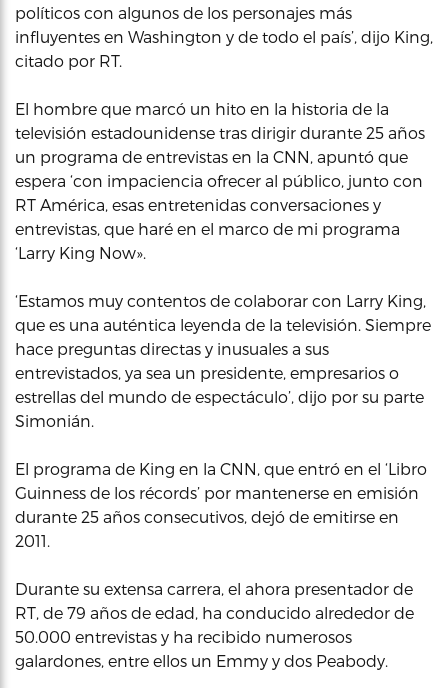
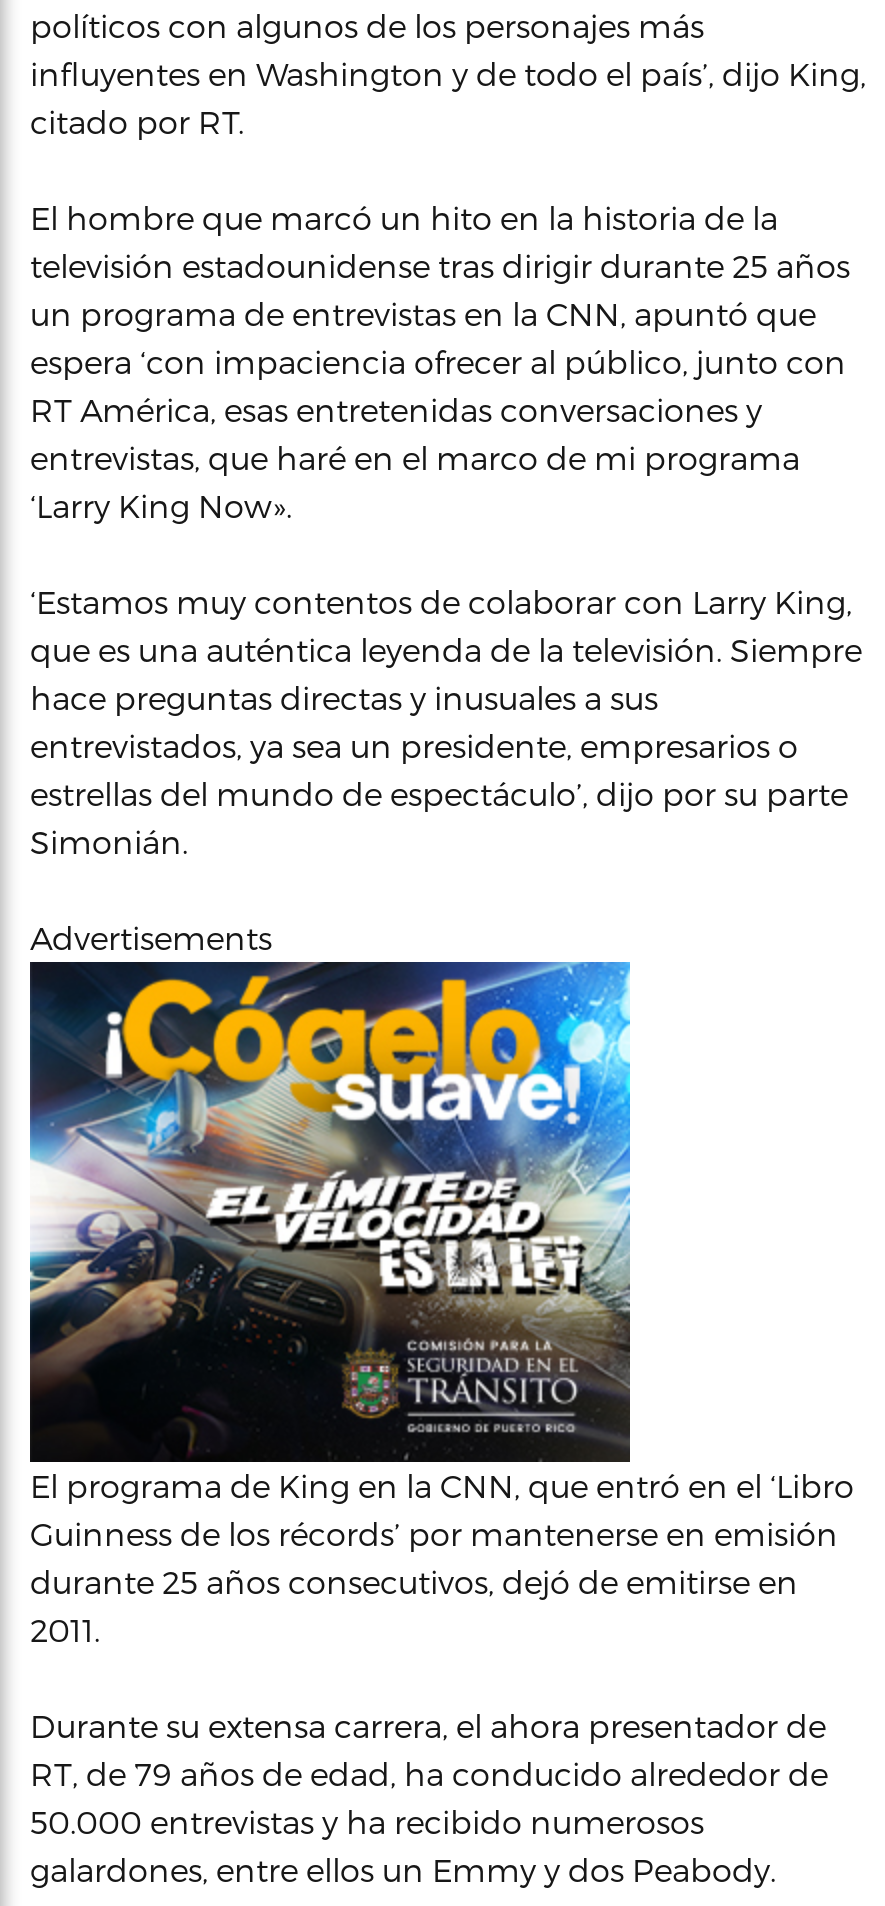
+ [image]

+ Advertisements
